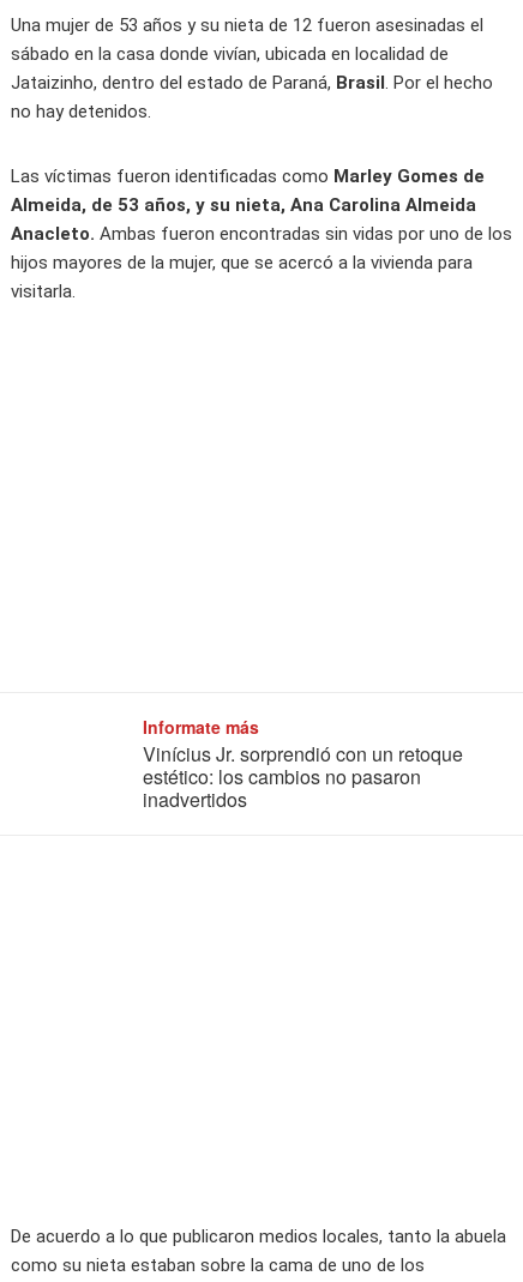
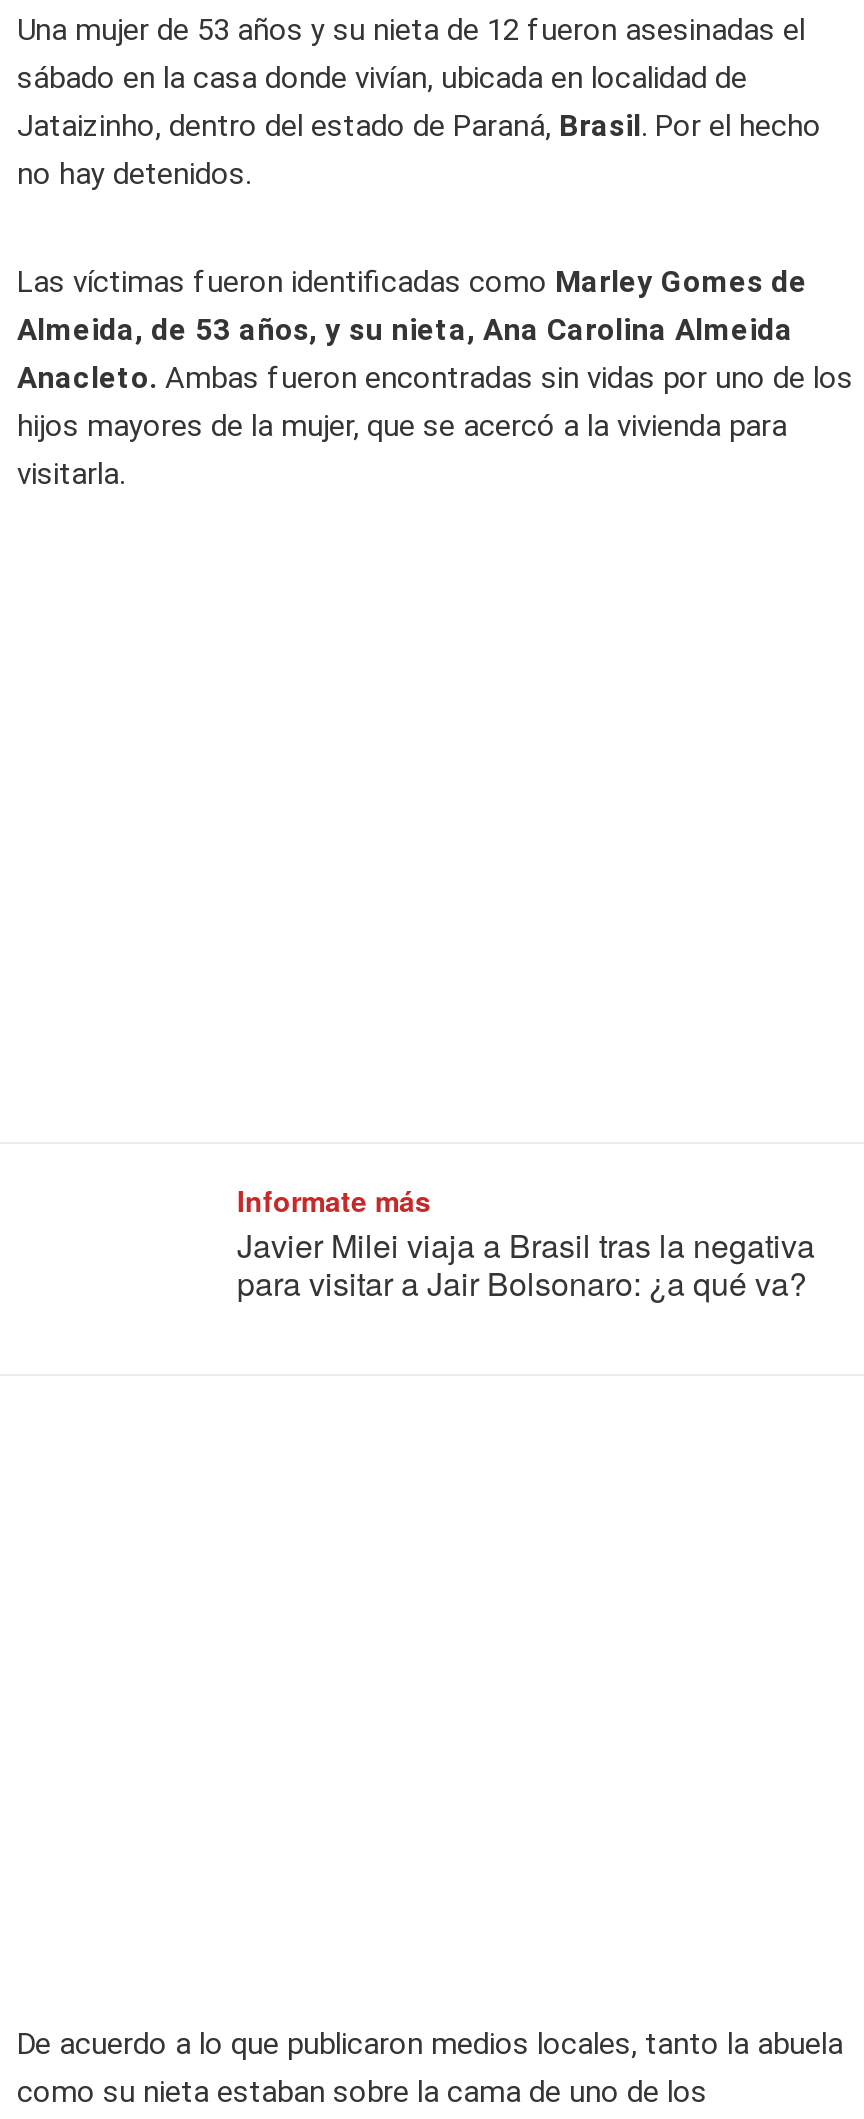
- Vinícius Jr. sorprendió con un retoque
- estético: los cambios no pasaron
- inadvertidos
+ Javier Milei viaja a Brasil tras la negativa
+ para visitar a Jair Bolsonaro: ¿a qué va?
